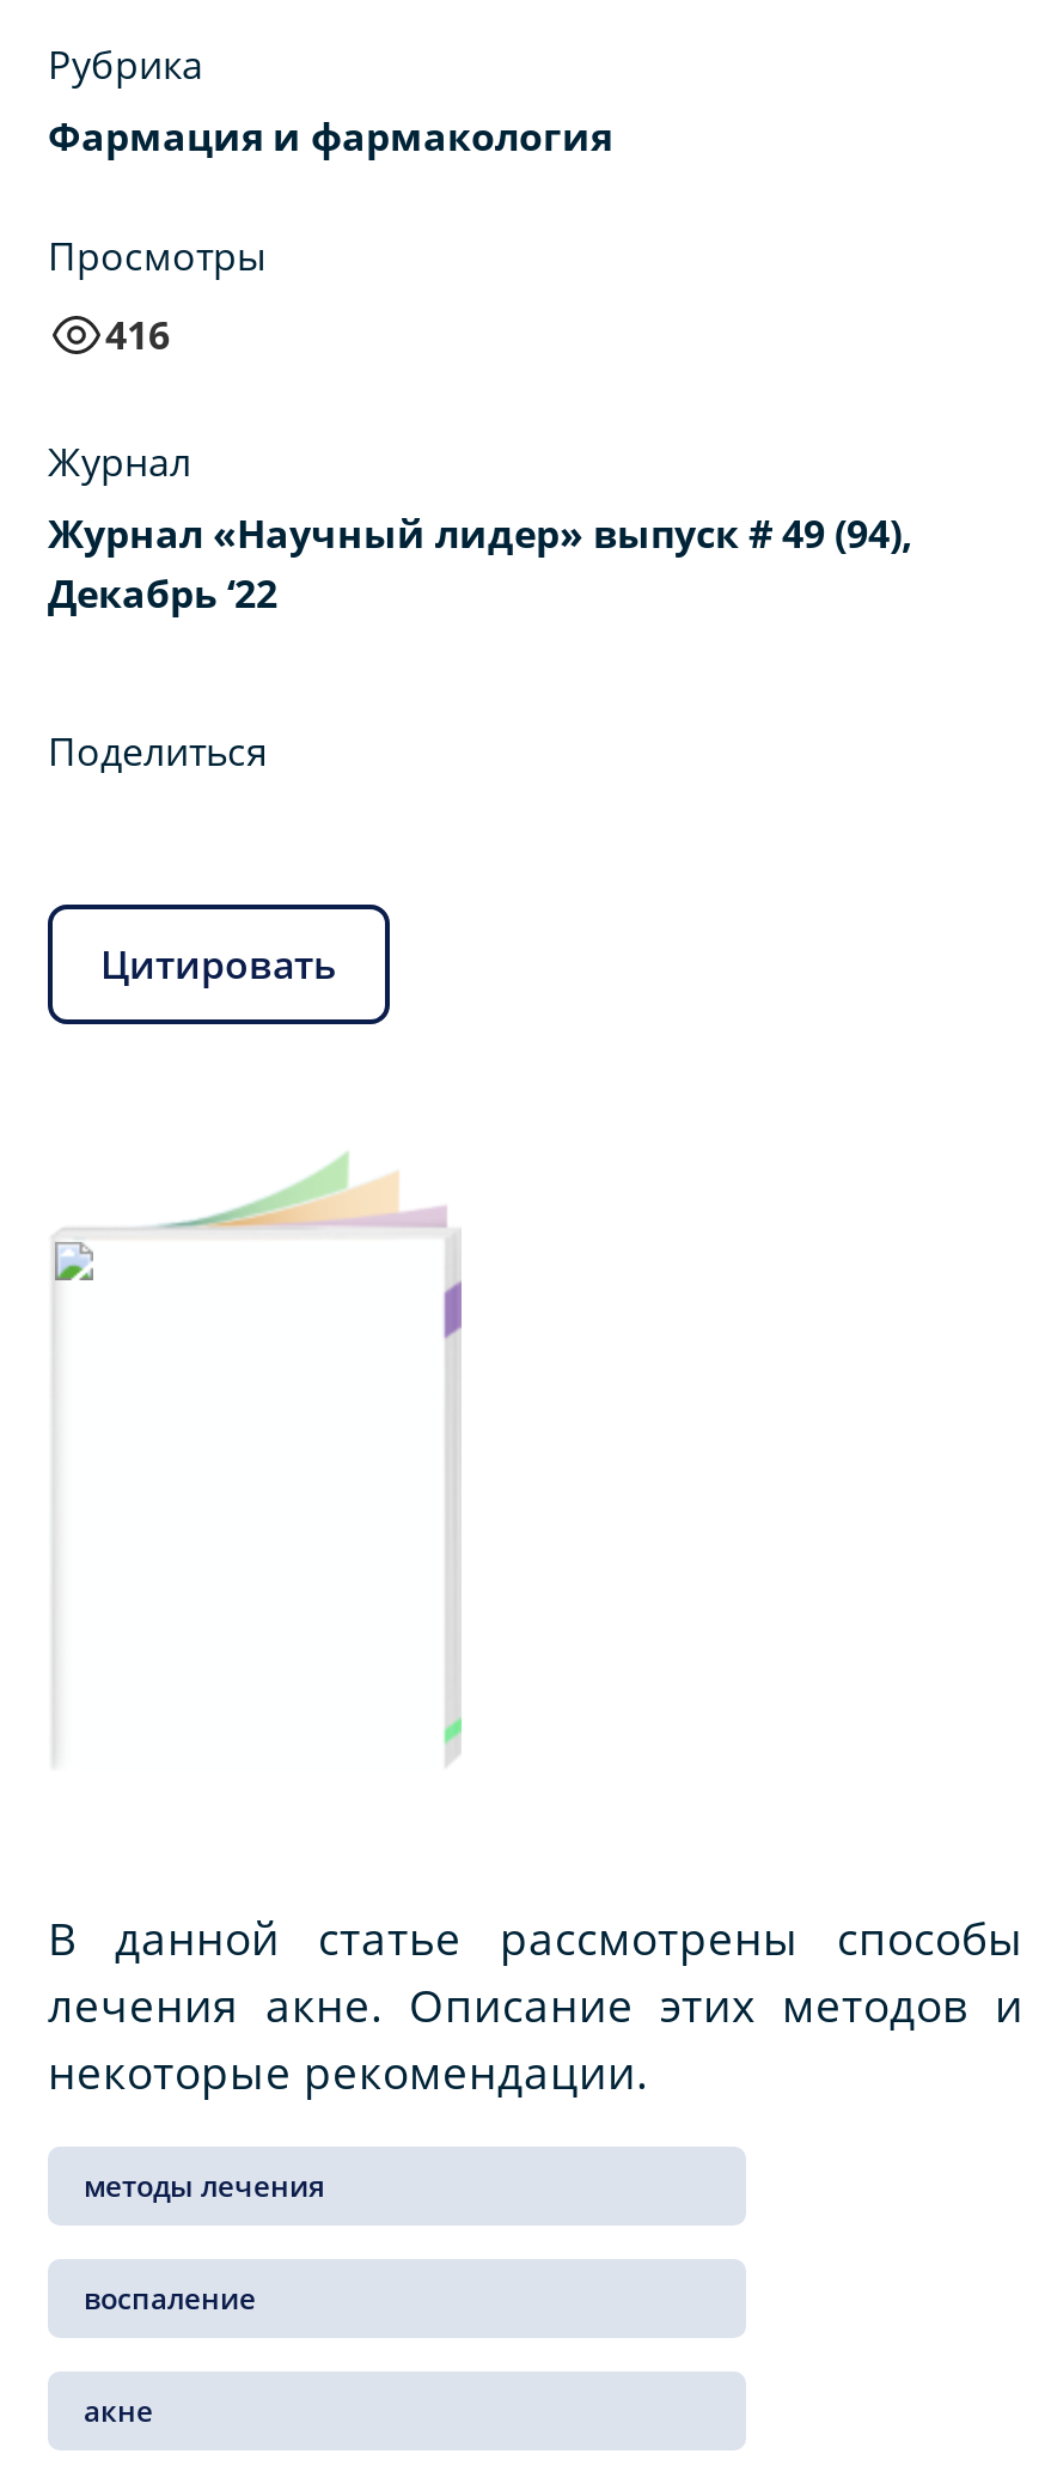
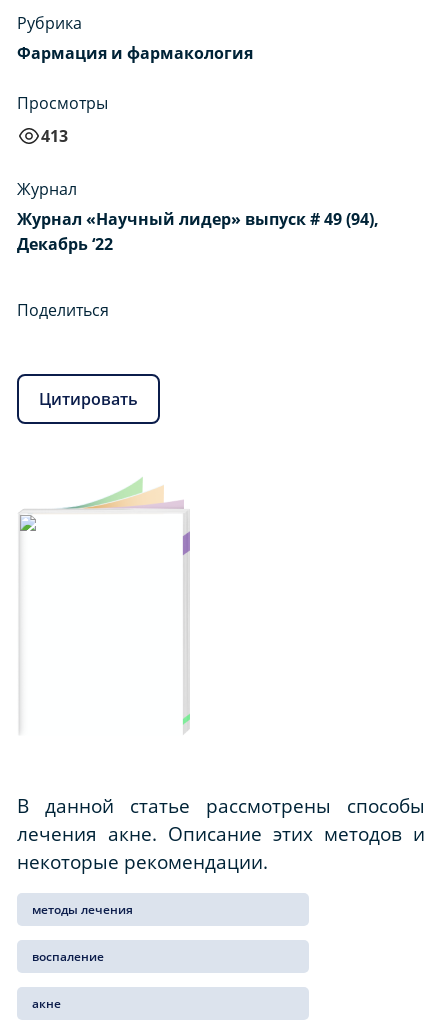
- 416
+ 413
